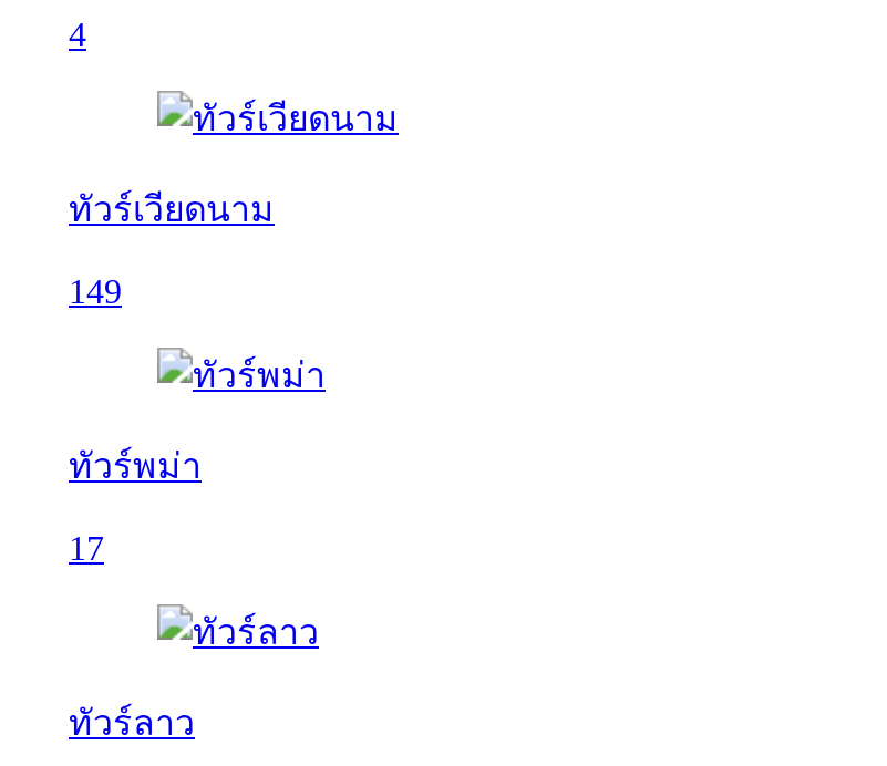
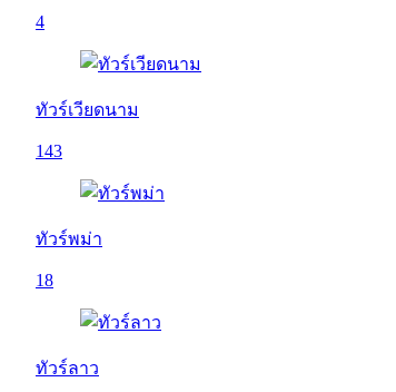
- 149
+ 143

- 17
+ 18
